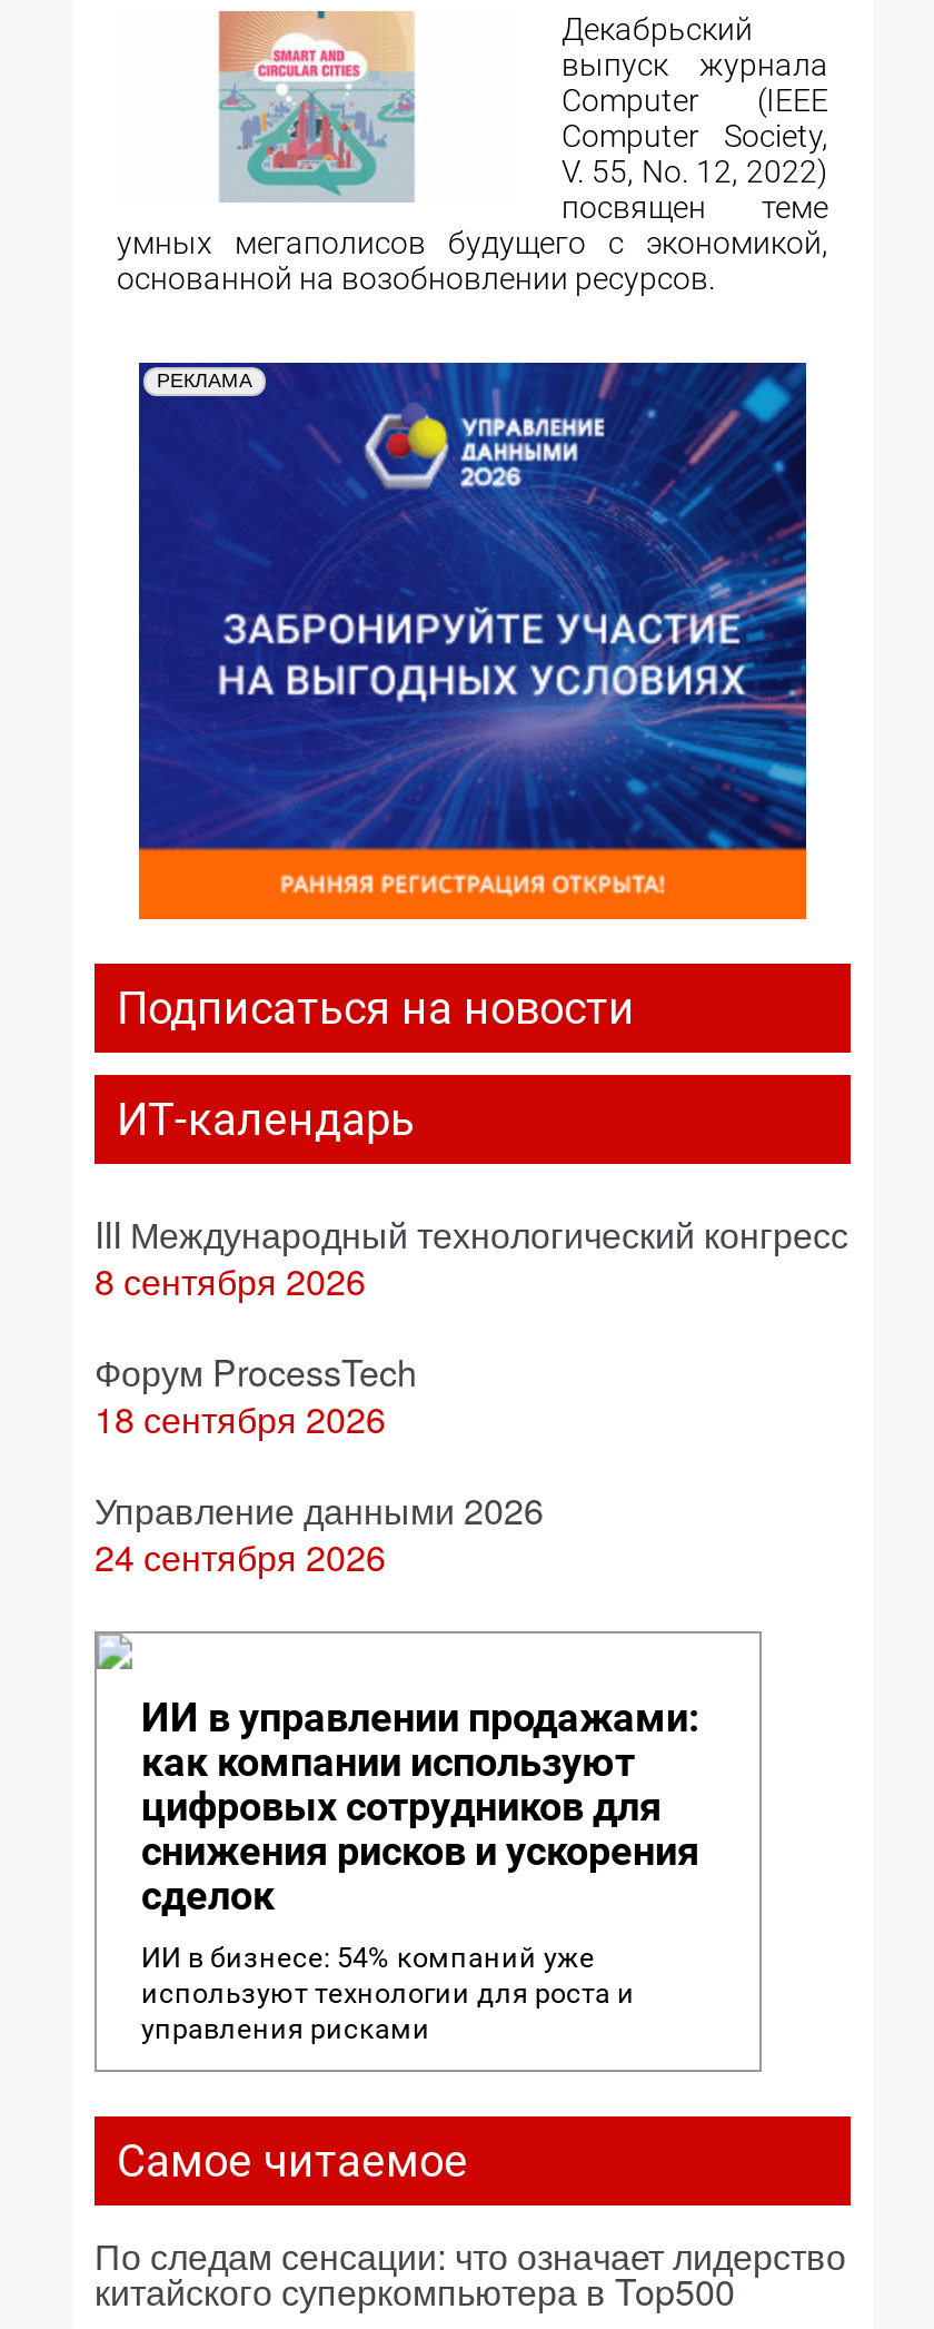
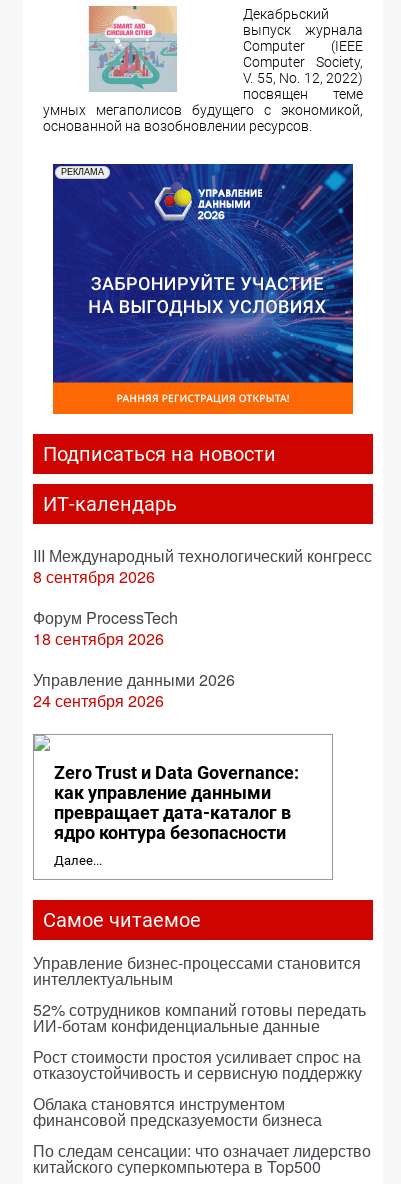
- ИИ в управлении продажами:
- как компании используют
- цифровых сотрудников для
- снижения рисков и ускорения
- сделок
+ Zero Trust и Data Governance:
+ как управление данными
+ превращает дата-каталог в
+ ядро контура безопасности

- ИИ в бизнесе: 54% компаний уже
- используют технологии для роста и
- управления рисками
+ Далее...

moved up: Самое читаемое

+ Управление бизнес-процессами становится
+ интеллектуальным
+ 52% сотрудников компаний готовы передать
+ ИИ-ботам конфиденциальные данные
+ Рост стоимости простоя усиливает спрос на
+ отказоустойчивость и сервисную поддержку
+ Облака становятся инструментом
+ финансовой предсказуемости бизнеса
